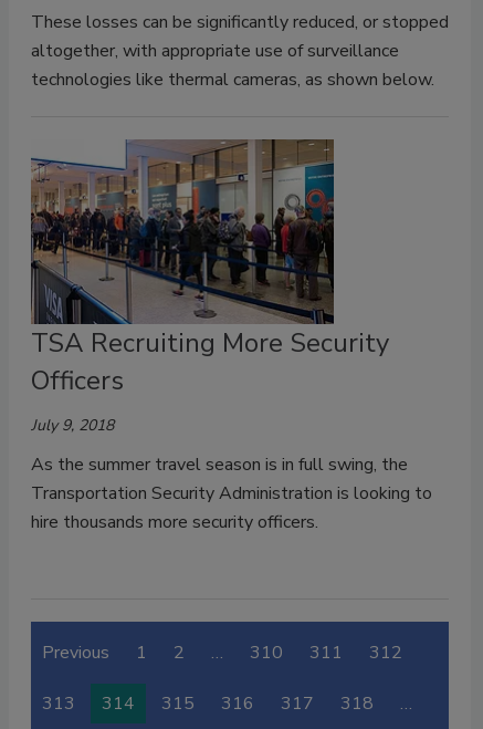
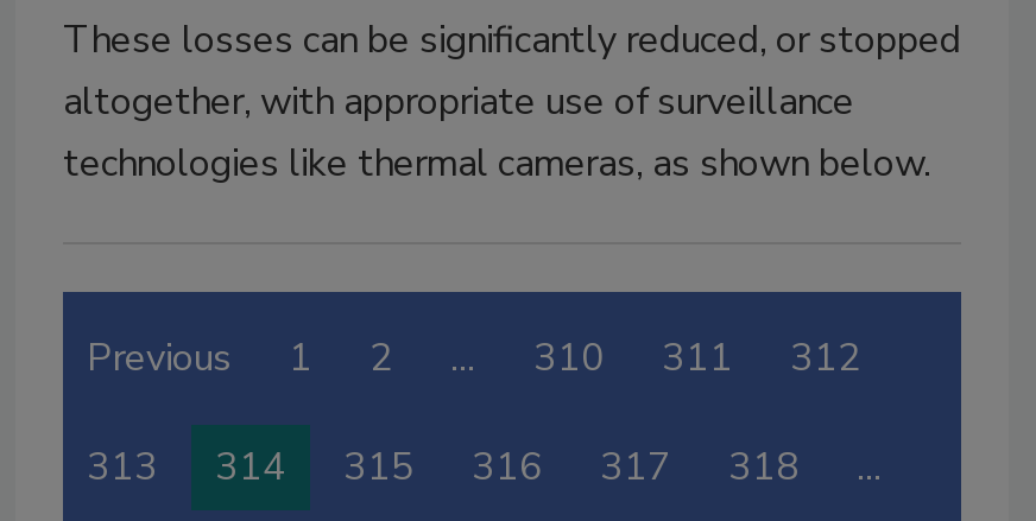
- [image]
- TSA Recruiting More Security
- Officers
- July 9, 2018
- As the summer travel season is in full swing, the
- Transportation Security Administration is looking to
- hire thousands more security officers.
